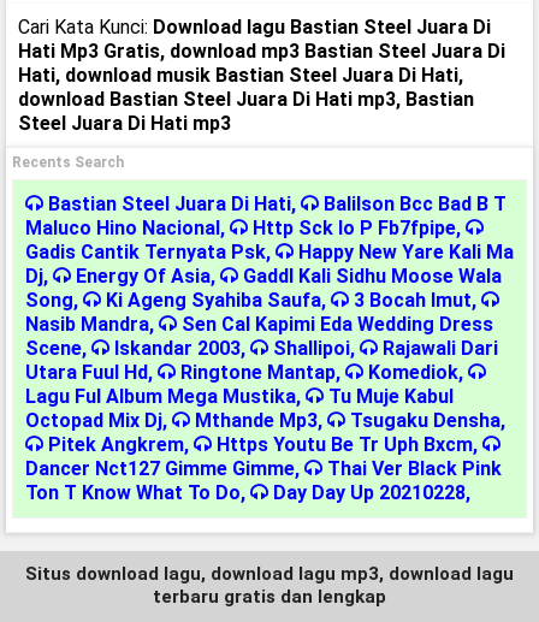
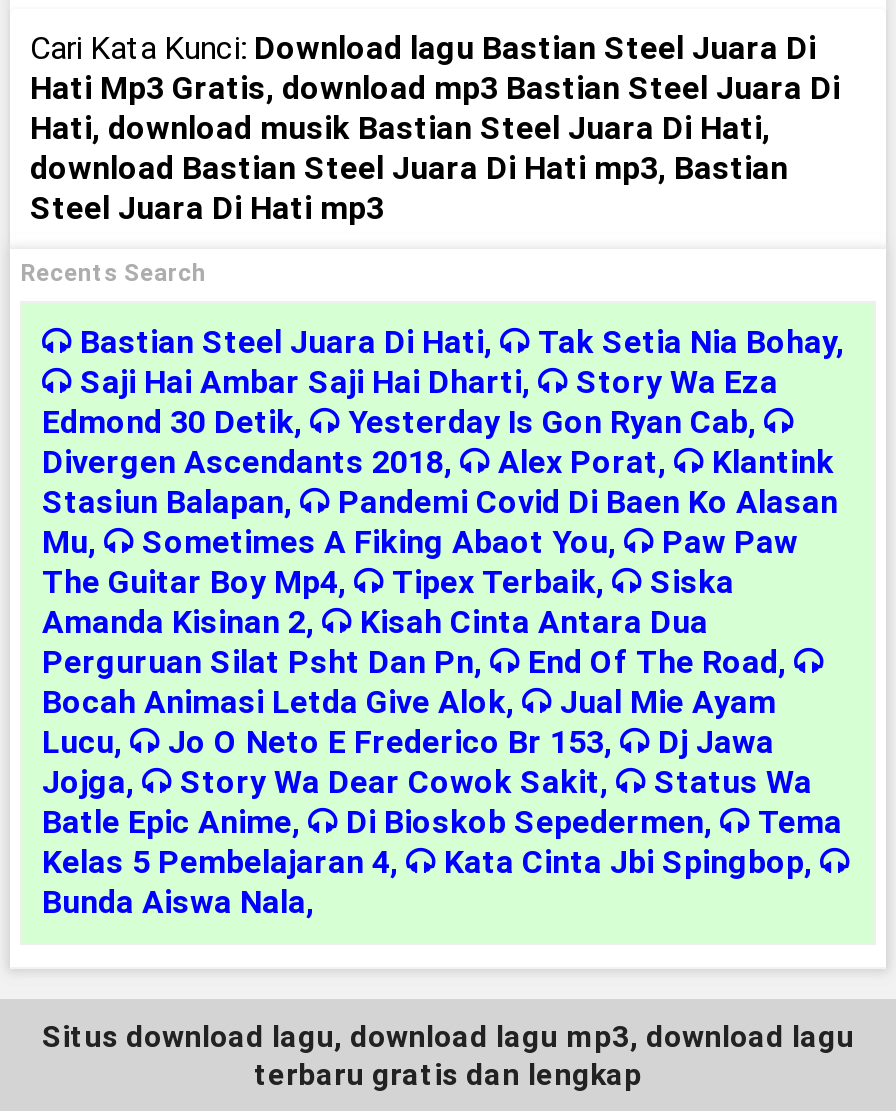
- Balilson Bcc Bad B T
- Maluco Hino Nacional,
- Http Sck Io P Fb7fpipe,
- Gadis Cantik Ternyata Psk,
- Happy New Yare Kali Ma
- Dj,
- Energy Of Asia,
- Gaddl Kali Sidhu Moose Wala
- Song,
- Ki Ageng Syahiba Saufa,
- 3 Bocah Imut,
- Nasib Mandra,
- Sen Cal Kapimi Eda Wedding Dress
- Scene,
- Iskandar 2003,
- Shallipoi,
- Rajawali Dari
- Utara Fuul Hd,
- Ringtone Mantap,
- Komediok,
- Lagu Ful Album Mega Mustika,
- Tu Muje Kabul
- Octopad Mix Dj,
- Mthande Mp3,
- Tsugaku Densha,
- Pitek Angkrem,
- Https Youtu Be Tr Uph Bxcm,
- Dancer Nct127 Gimme Gimme,
- Thai Ver Black Pink
- Ton T Know What To Do,
- Day Day Up 20210228,
+ Tak Setia Nia Bohay,
+ Saji Hai Ambar Saji Hai Dharti,
+ Story Wa Eza
+ Edmond 30 Detik,
+ Yesterday Is Gon Ryan Cab,
+ Divergen Ascendants 2018,
+ Alex Porat,
+ Klantink
+ Stasiun Balapan,
+ Pandemi Covid Di Baen Ko Alasan
+ Mu,
+ Sometimes A Fiking Abaot You,
+ Paw Paw
+ The Guitar Boy Mp4,
+ Tipex Terbaik,
+ Siska
+ Amanda Kisinan 2,
+ Kisah Cinta Antara Dua
+ Perguruan Silat Psht Dan Pn,
+ End Of The Road,
+ Bocah Animasi Letda Give Alok,
+ Jual Mie Ayam
+ Lucu,
+ Jo O Neto E Frederico Br 153,
+ Dj Jawa
+ Jojga,
+ Story Wa Dear Cowok Sakit,
+ Status Wa
+ Batle Epic Anime,
+ Di Bioskob Sepedermen,
+ Tema
+ Kelas 5 Pembelajaran 4,
+ Kata Cinta Jbi Spingbop,
+ Bunda Aiswa Nala,
